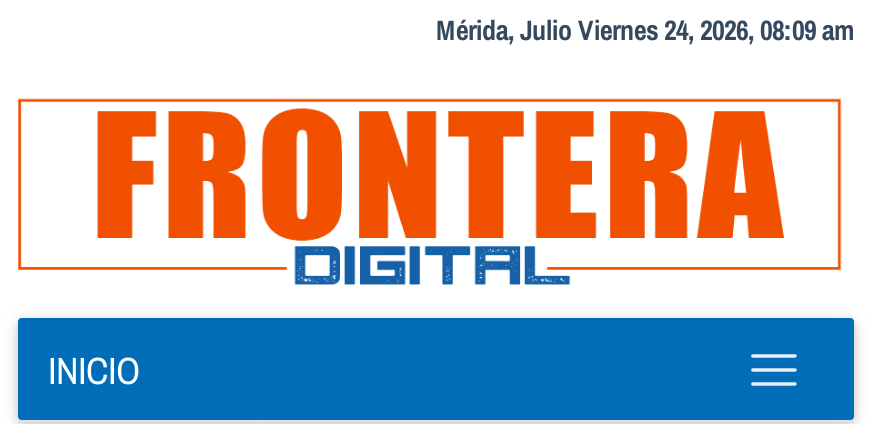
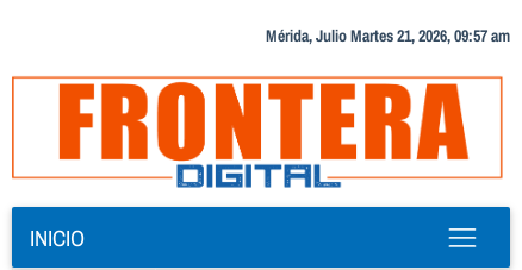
- Mérida, Julio Viernes 24, 2026, 08:09 am
+ Mérida, Julio Martes 21, 2026, 09:57 am
